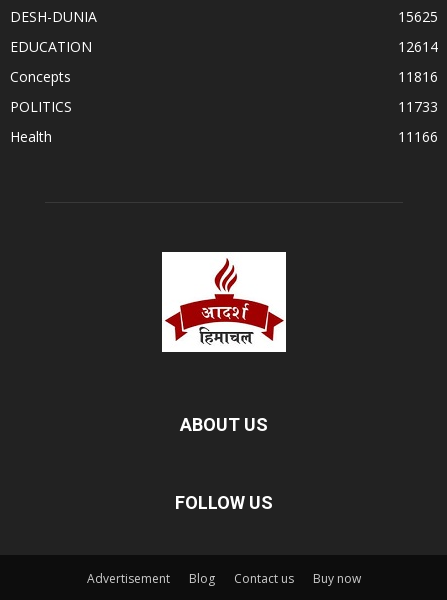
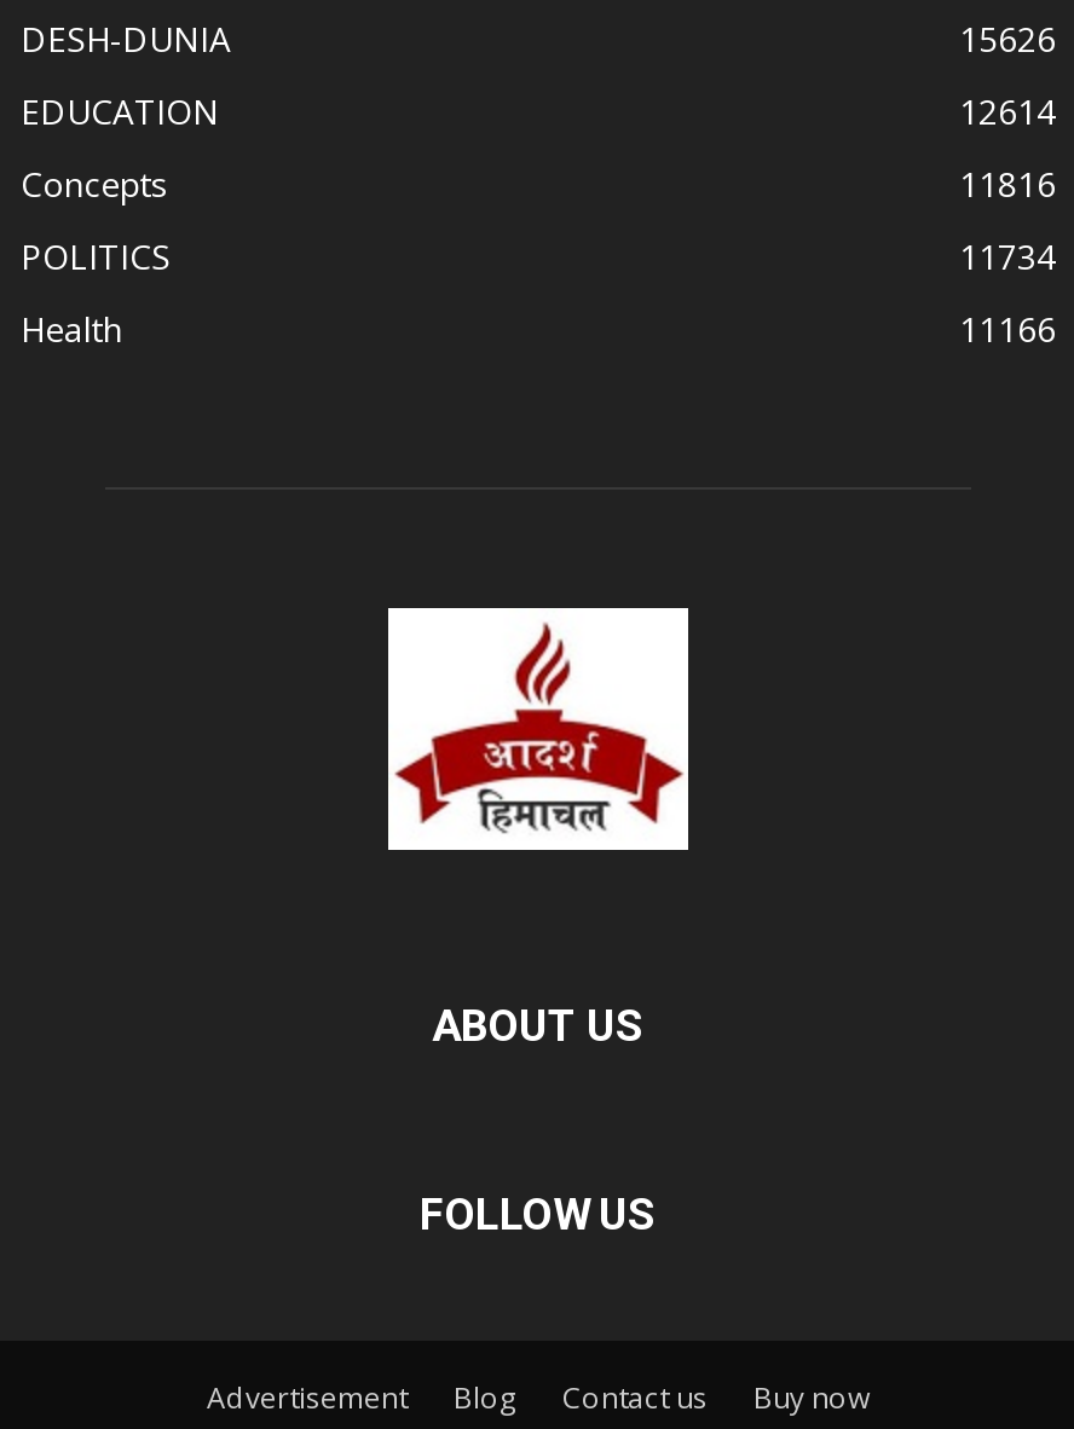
- 15625
+ 15626

- 11733
+ 11734
